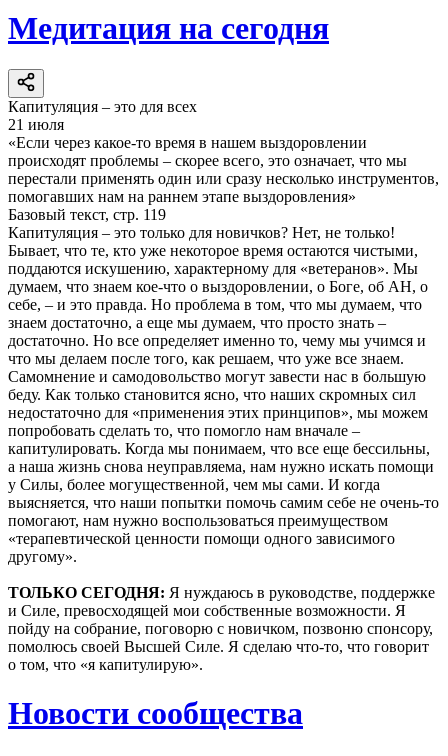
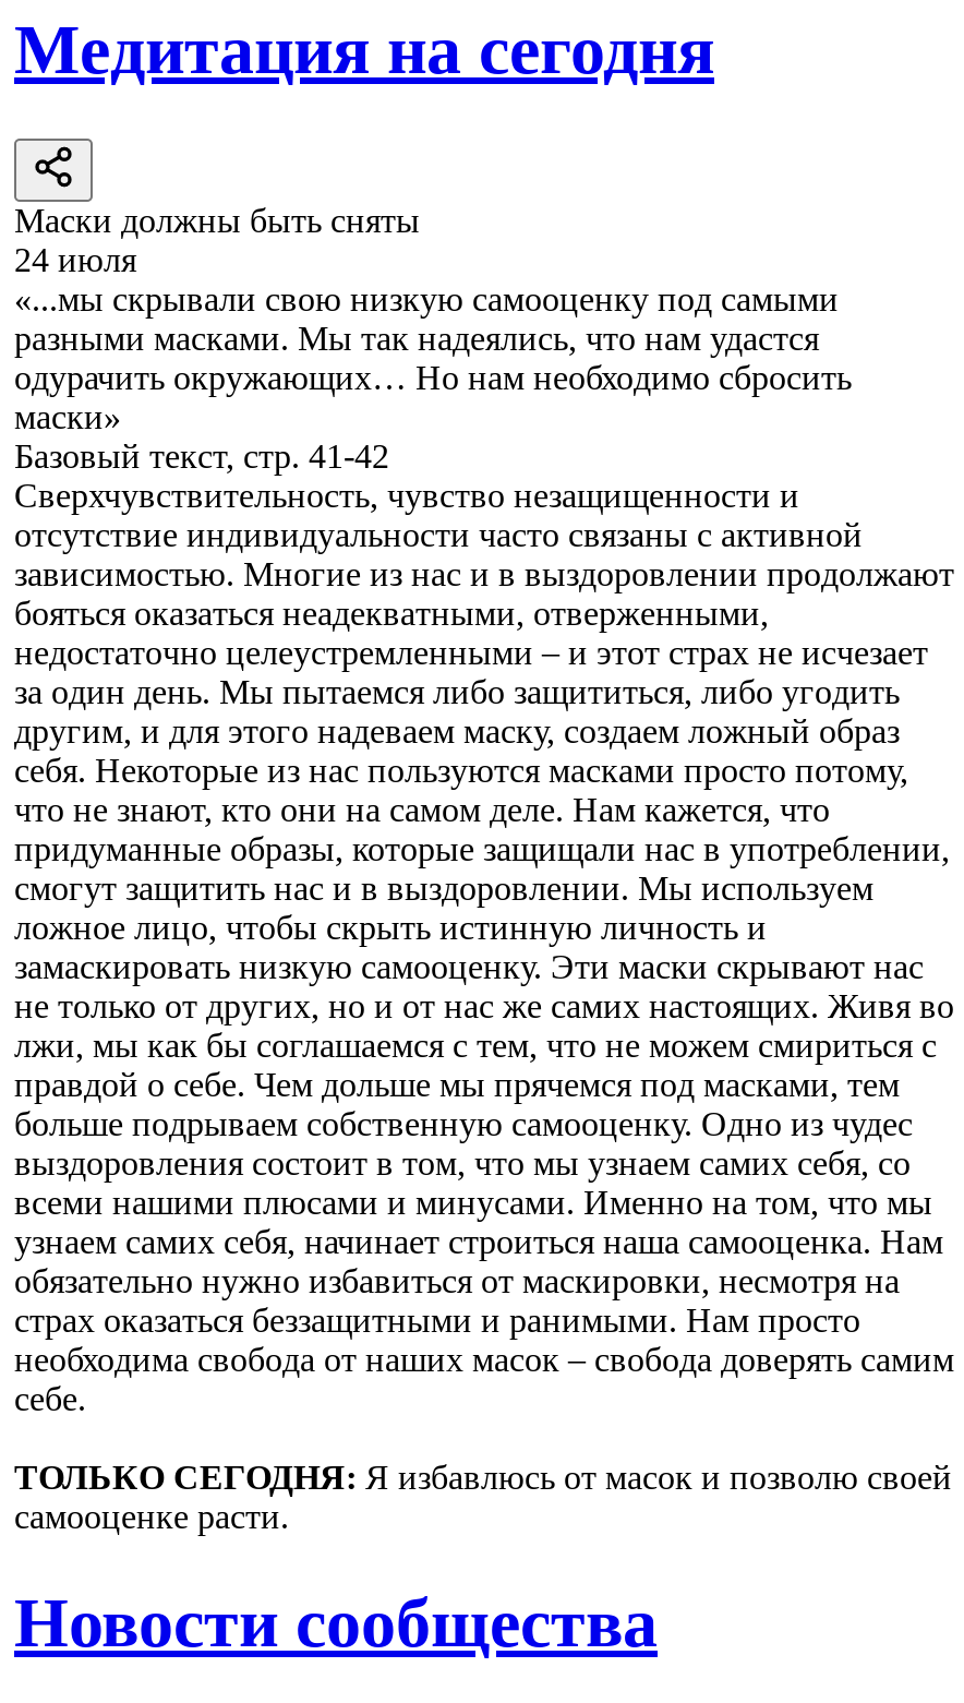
- Капитуляция – это для всех
- 21 июля
- «Если через какое-то время в нашем выздоровлении
- происходят проблемы – скорее всего, это означает, что мы
- перестали применять один или сразу несколько инструментов,
- помогавших нам на раннем этапе выздоровления»
- Базовый текст, стр. 119
- Капитуляция – это только для новичков? Нет, не только!
- Бывает, что те, кто уже некоторое время остаются чистыми,
- поддаются искушению, характерному для «ветеранов». Мы
- думаем, что знаем кое-что о выздоровлении, о Боге, об АН, о
- себе, – и это правда. Но проблема в том, что мы думаем, что
- знаем достаточно, а еще мы думаем, что просто знать –
- достаточно. Но все определяет именно то, чему мы учимся и
- что мы делаем после того, как решаем, что уже все знаем.
- Самомнение и самодовольство могут завести нас в большую
- беду. Как только становится ясно, что наших скромных сил
- недостаточно для «применения этих принципов», мы можем
- попробовать сделать то, что помогло нам вначале –
- капитулировать. Когда мы понимаем, что все еще бессильны,
- а наша жизнь снова неуправляема, нам нужно искать помощи
- у Силы, более могущественной, чем мы сами. И когда
- выясняется, что наши попытки помочь самим себе не очень-то
- помогают, нам нужно воспользоваться преимуществом
- «терапевтической ценности помощи одного зависимого
- другому».
+ Маски должны быть сняты
+ 24 июля
+ «...мы скрывали свою низкую самооценку под самыми
+ разными масками. Мы так надеялись, что нам удастся
+ одурачить окружающих… Но нам необходимо сбросить
+ маски»
+ Базовый текст, стр. 41-42
+ Сверхчувствительность, чувство незащищенности и
+ отсутствие индивидуальности часто связаны с активной
+ зависимостью. Многие из нас и в выздоровлении продолжают
+ бояться оказаться неадекватными, отверженными,
+ недостаточно целеустремленными – и этот страх не исчезает
+ за один день. Мы пытаемся либо защититься, либо угодить
+ другим, и для этого надеваем маску, создаем ложный образ
+ себя. Некоторые из нас пользуются масками просто потому,
+ что не знают, кто они на самом деле. Нам кажется, что
+ придуманные образы, которые защищали нас в употреблении,
+ смогут защитить нас и в выздоровлении. Мы используем
+ ложное лицо, чтобы скрыть истинную личность и
+ замаскировать низкую самооценку. Эти маски скрывают нас
+ не только от других, но и от нас же самих настоящих. Живя во
+ лжи, мы как бы соглашаемся с тем, что не можем смириться с
+ правдой о себе. Чем дольше мы прячемся под масками, тем
+ больше подрываем собственную самооценку. Одно из чудес
+ выздоровления состоит в том, что мы узнаем самих себя, со
+ всеми нашими плюсами и минусами. Именно на том, что мы
+ узнаем самих себя, начинает строиться наша самооценка. Нам
+ обязательно нужно избавиться от маскировки, несмотря на
+ страх оказаться беззащитными и ранимыми. Нам просто
+ необходима свобода от наших масок – свобода доверять самим
+ себе.

- ТОЛЬКО СЕГОДНЯ: Я нуждаюсь в руководстве, поддержке
- и Силе, превосходящей мои собственные возможности. Я
- пойду на собрание, поговорю с новичком, позвоню спонсору,
- помолюсь своей Высшей Силе. Я сделаю что-то, что говорит
- о том, что «я капитулирую».
+ ТОЛЬКО СЕГОДНЯ: Я избавлюсь от масок и позволю своей
+ самооценке расти.
